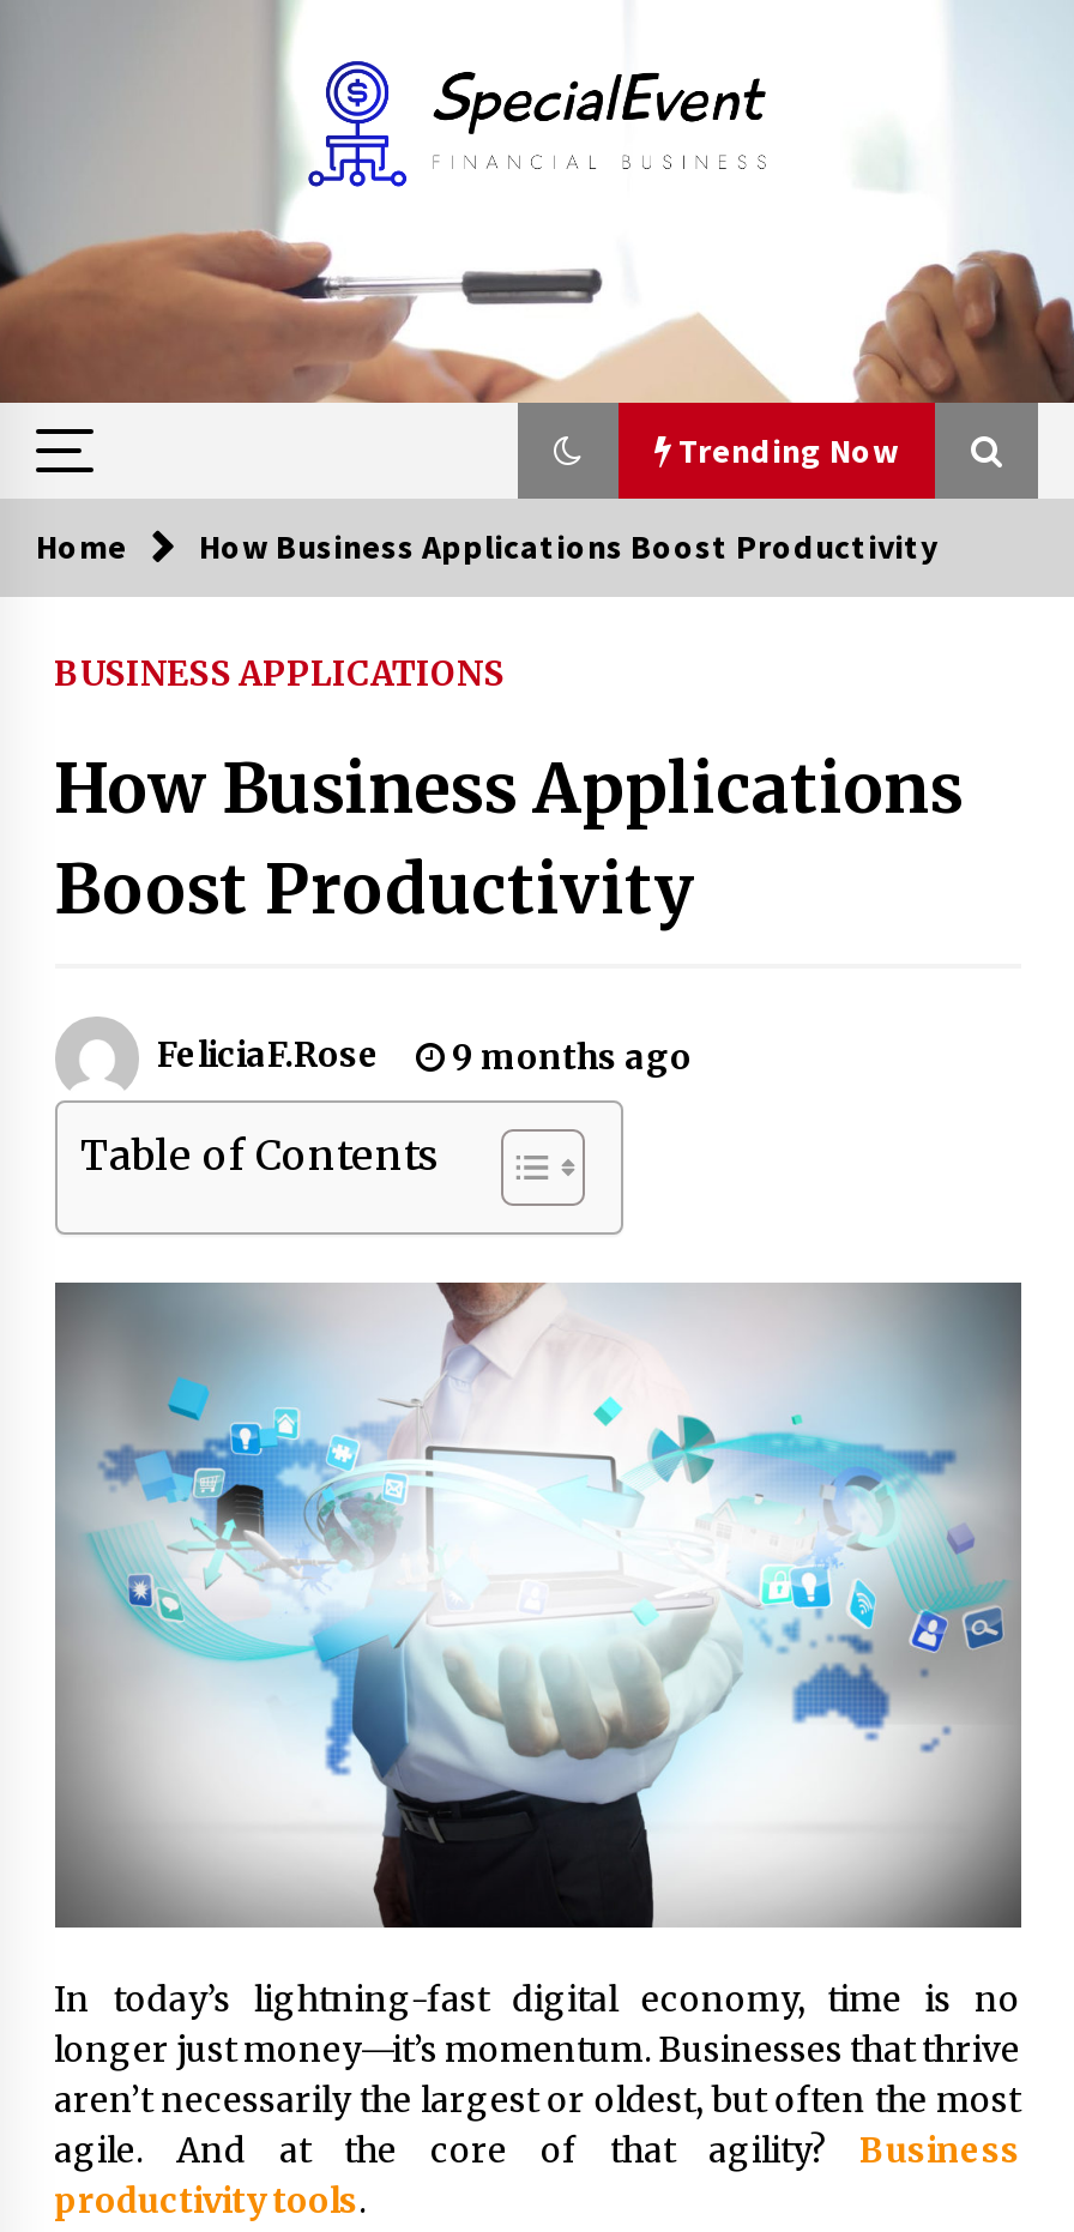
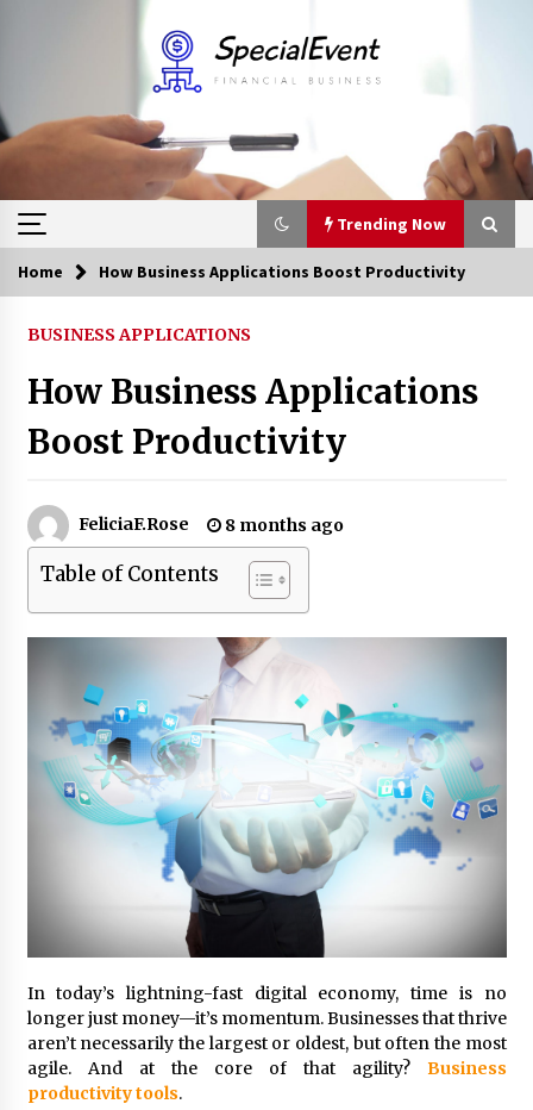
- FeliciaF.Rose 9 months ago
+ FeliciaF.Rose 8 months ago
